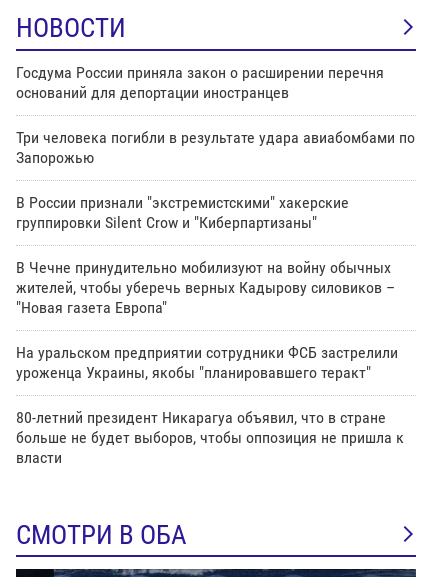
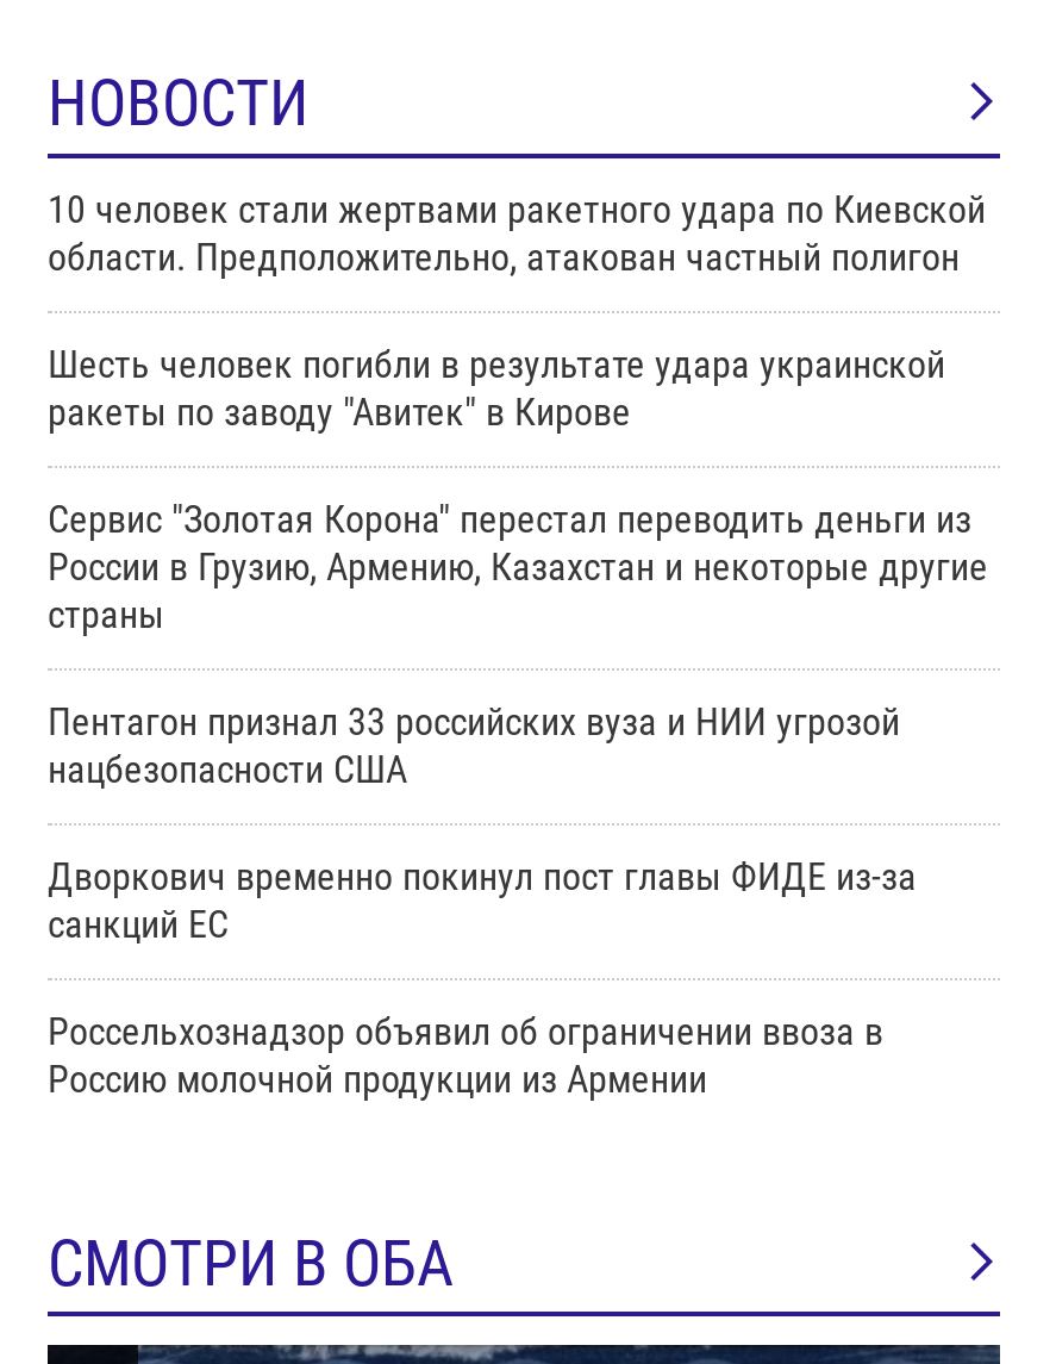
- Госдума России приняла закон о расширении перечня
- оснований для депортации иностранцев
+ 10 человек стали жертвами ракетного удара по Киевской
+ области. Предположительно, атакован частный полигон

- Три человека погибли в результате удара авиабомбами по
- Запорожью
+ Шесть человек погибли в результате удара украинской
+ ракеты по заводу "Авитек" в Кирове

- В России признали "экстремистскими" хакерские
- группировки Silent Crow и "Киберпартизаны"
+ Сервис "Золотая Корона" перестал переводить деньги из
+ России в Грузию, Армению, Казахстан и некоторые другие
+ страны

- В Чечне принудительно мобилизуют на войну обычных
- жителей, чтобы уберечь верных Кадырову силовиков –
- "Новая газета Европа"
+ Пентагон признал 33 российских вуза и НИИ угрозой
+ нацбезопасности США

- На уральском предприятии сотрудники ФСБ застрелили
- уроженца Украины, якобы "планировавшего теракт"
+ Дворкович временно покинул пост главы ФИДЕ из-за
+ санкций ЕС

- 80-летний президент Никарагуа объявил, что в стране
- больше не будет выборов, чтобы оппозиция не пришла к
- власти
+ Россельхознадзор объявил об ограничении ввоза в
+ Россию молочной продукции из Армении
